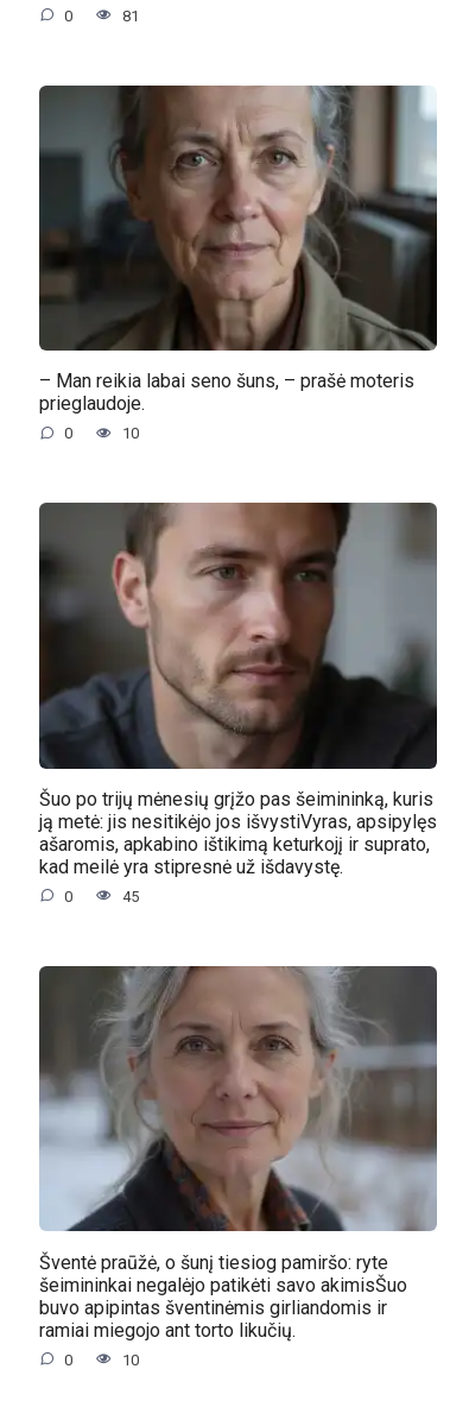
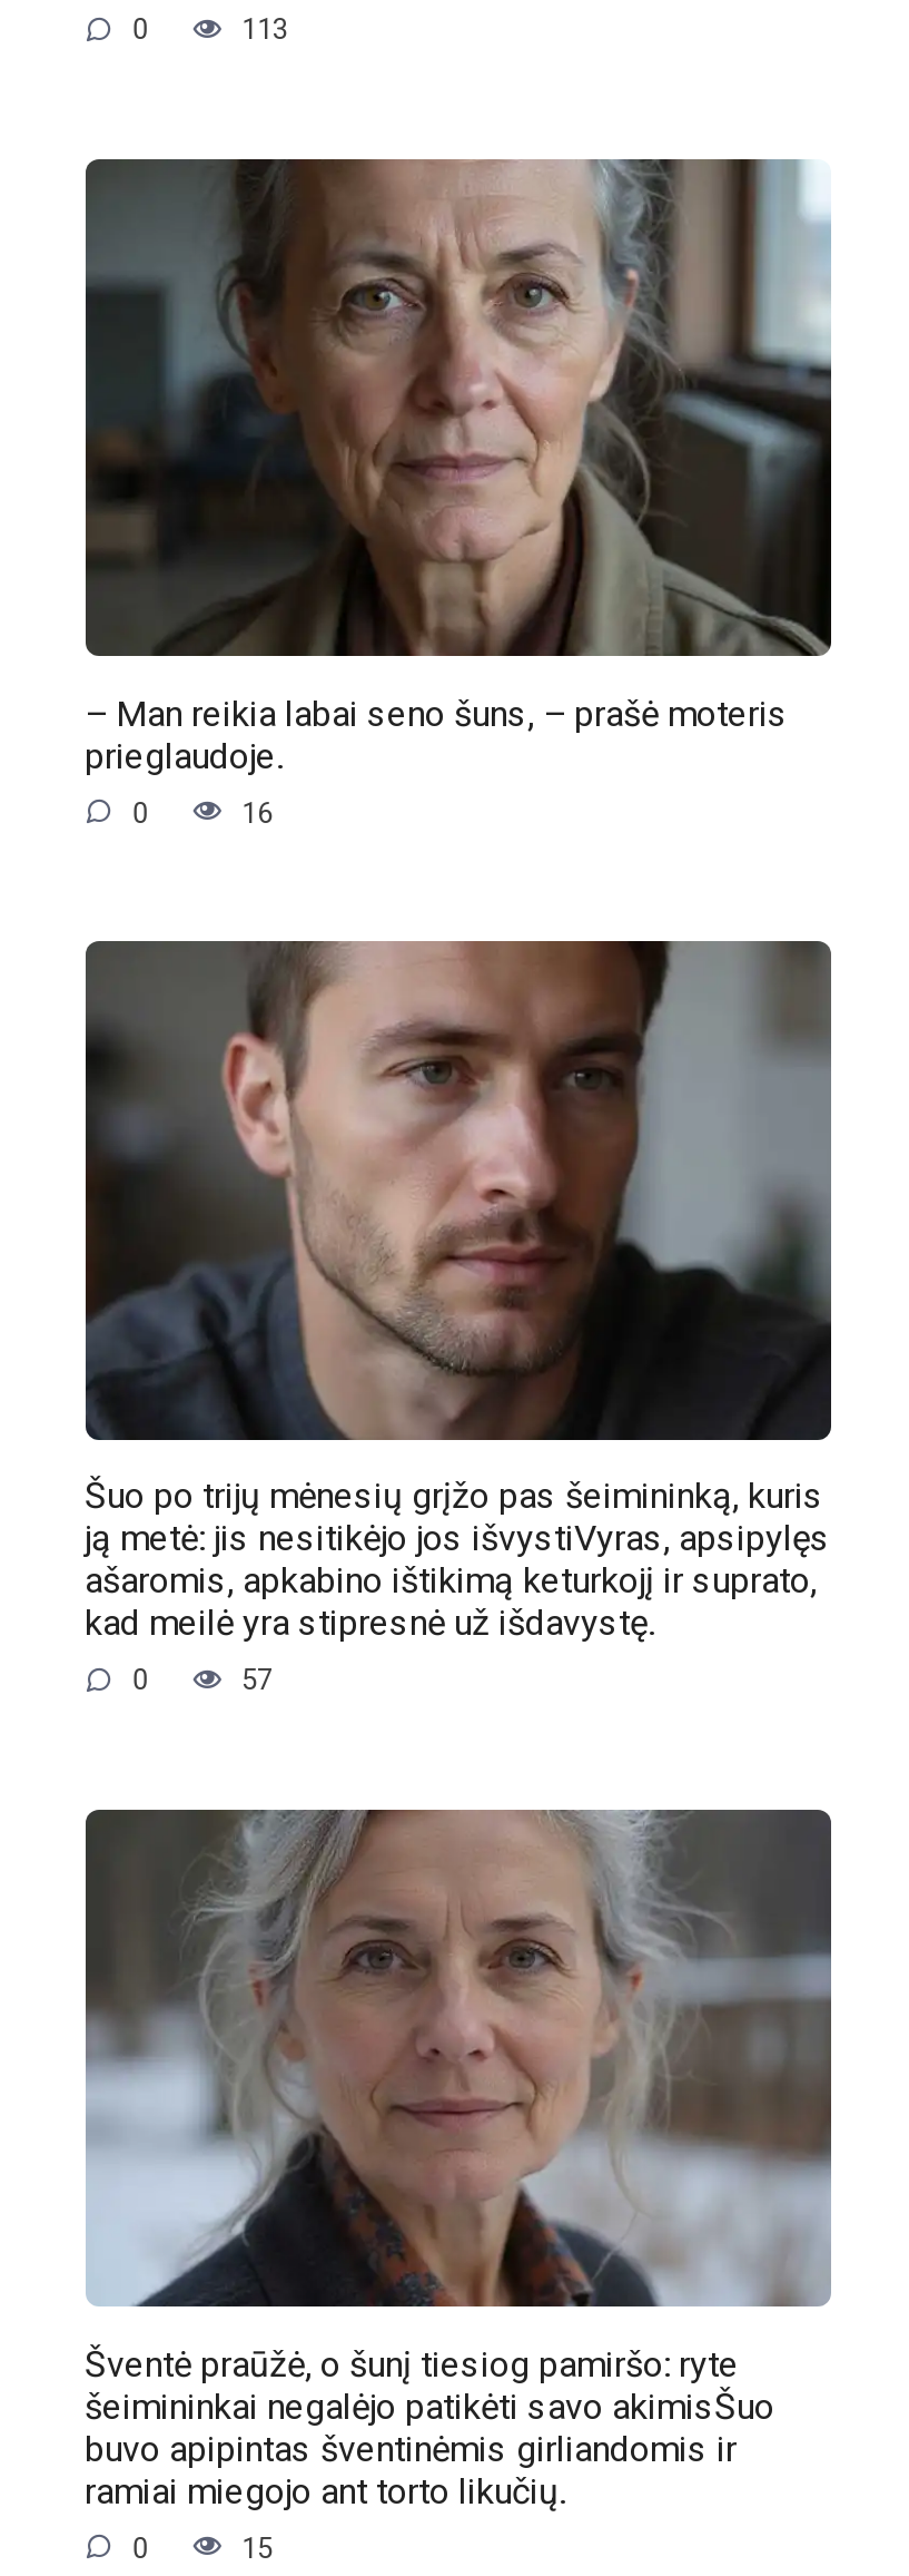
- 81
+ 113

- 10
+ 16

- 45
+ 57

- 10
+ 15
